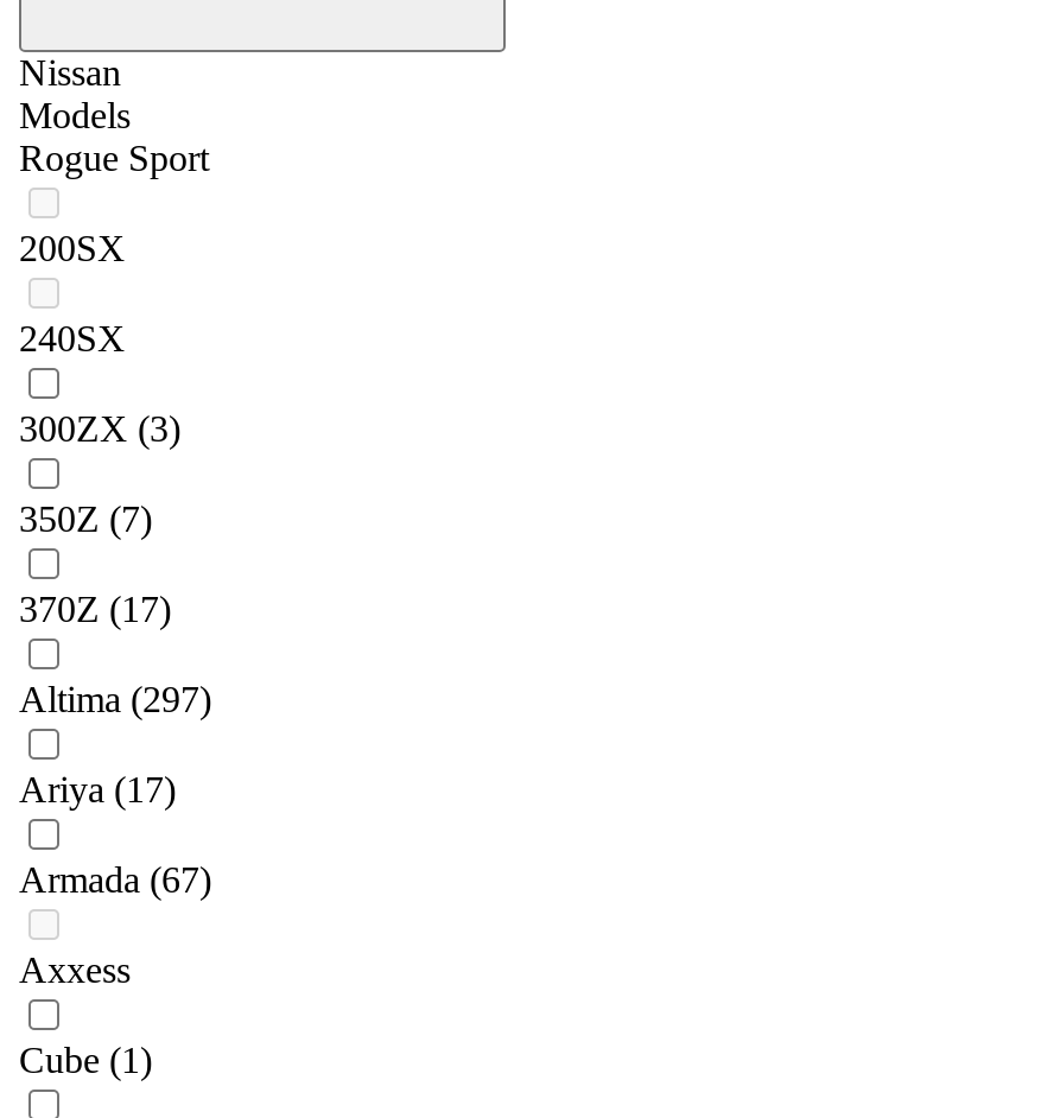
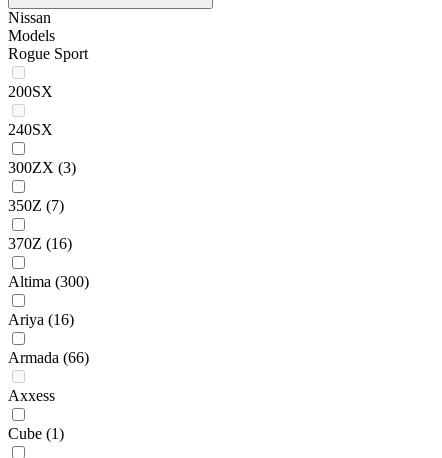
- 370Z (17)
+ 370Z (16)

- Altima (297)
+ Altima (300)

- Ariya (17)
+ Ariya (16)

- Armada (67)
+ Armada (66)
